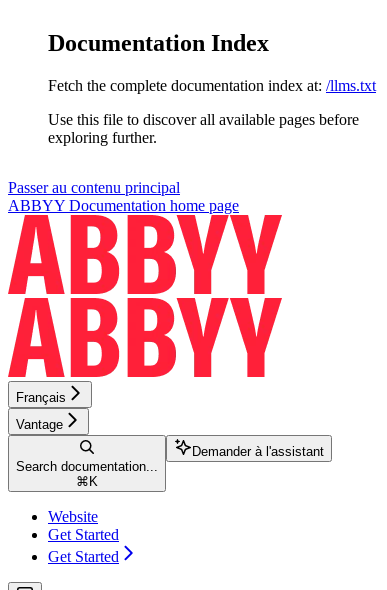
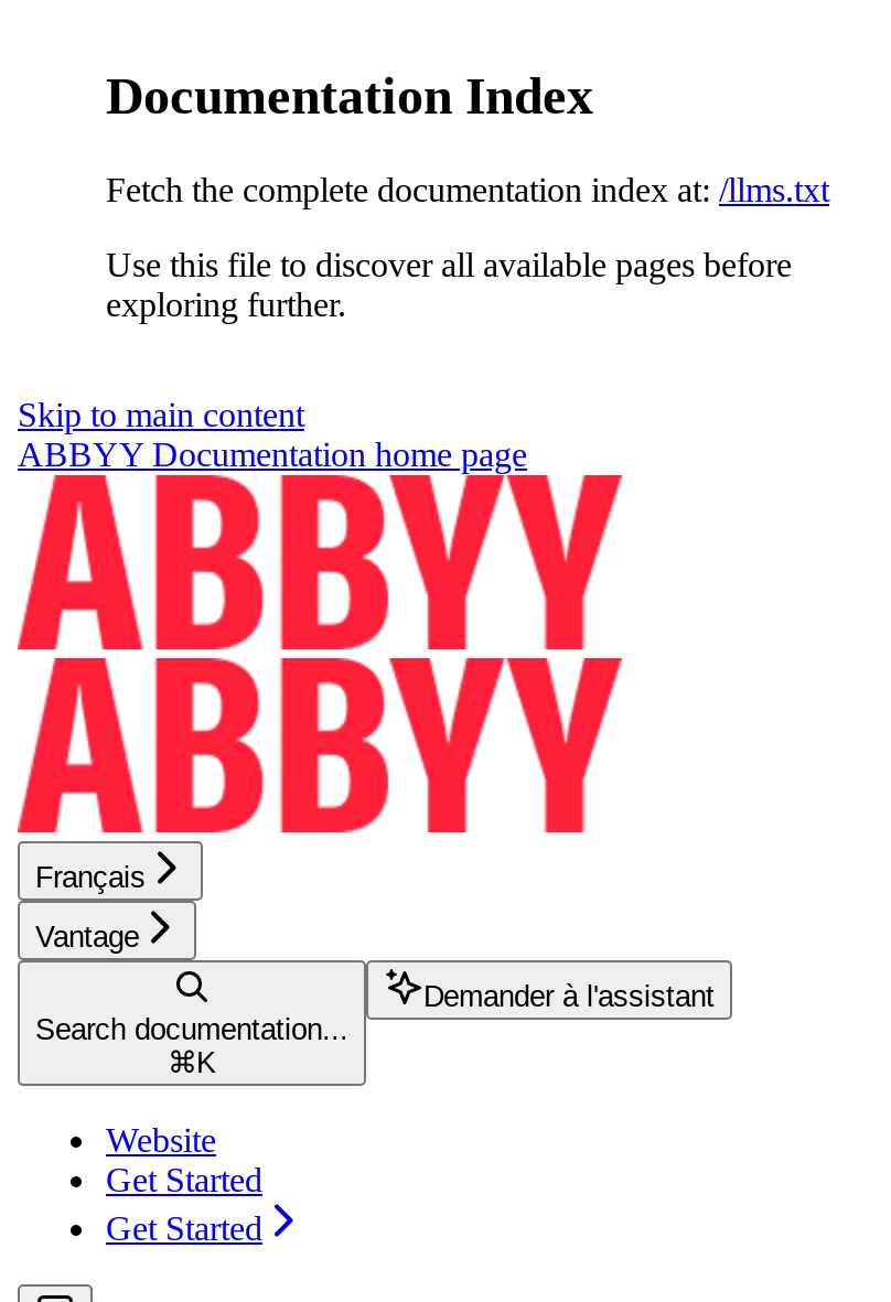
- Passer au contenu principal
+ Skip to main content
